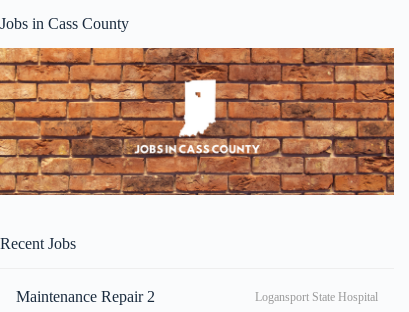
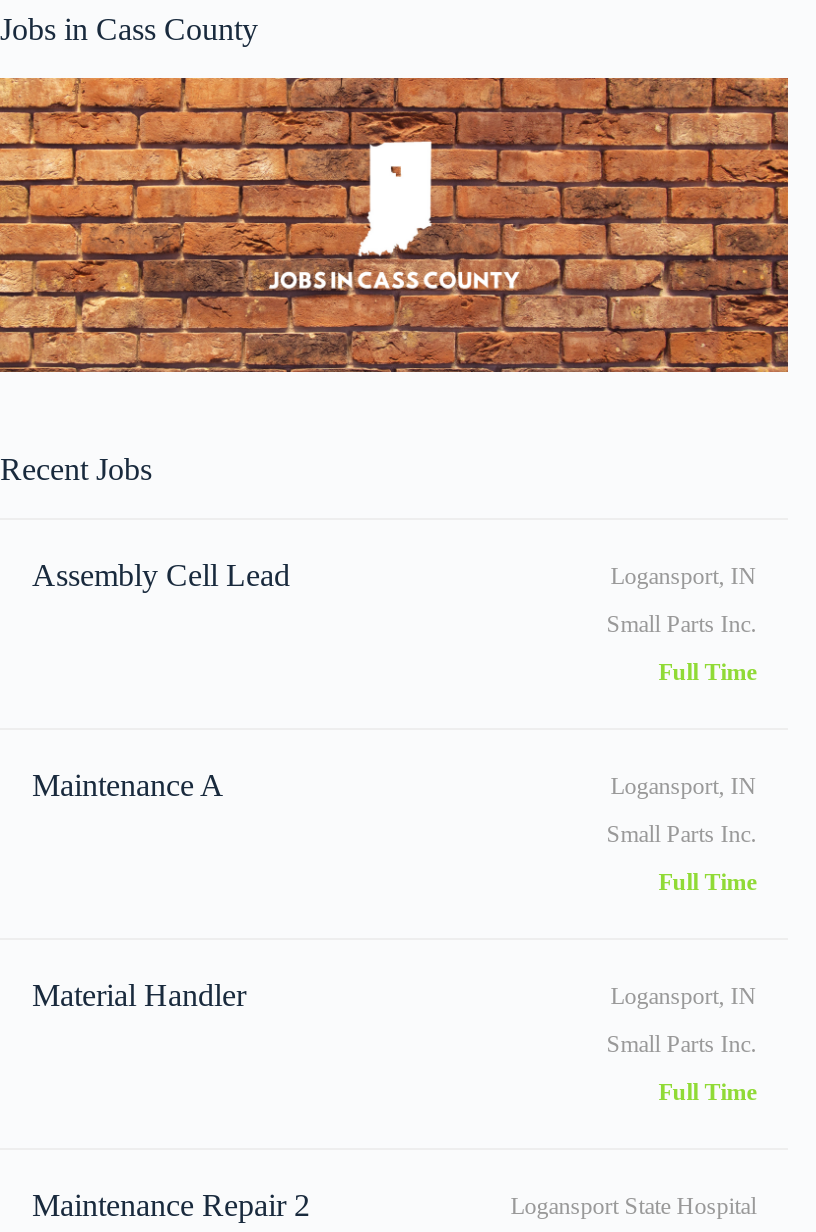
+ Assembly Cell Lead
+ Logansport, IN
+ Small Parts Inc.
+ Full Time
+ Maintenance A
+ Logansport, IN
+ Small Parts Inc.
+ Full Time
+ Material Handler
+ Logansport, IN
+ Small Parts Inc.
+ Full Time
